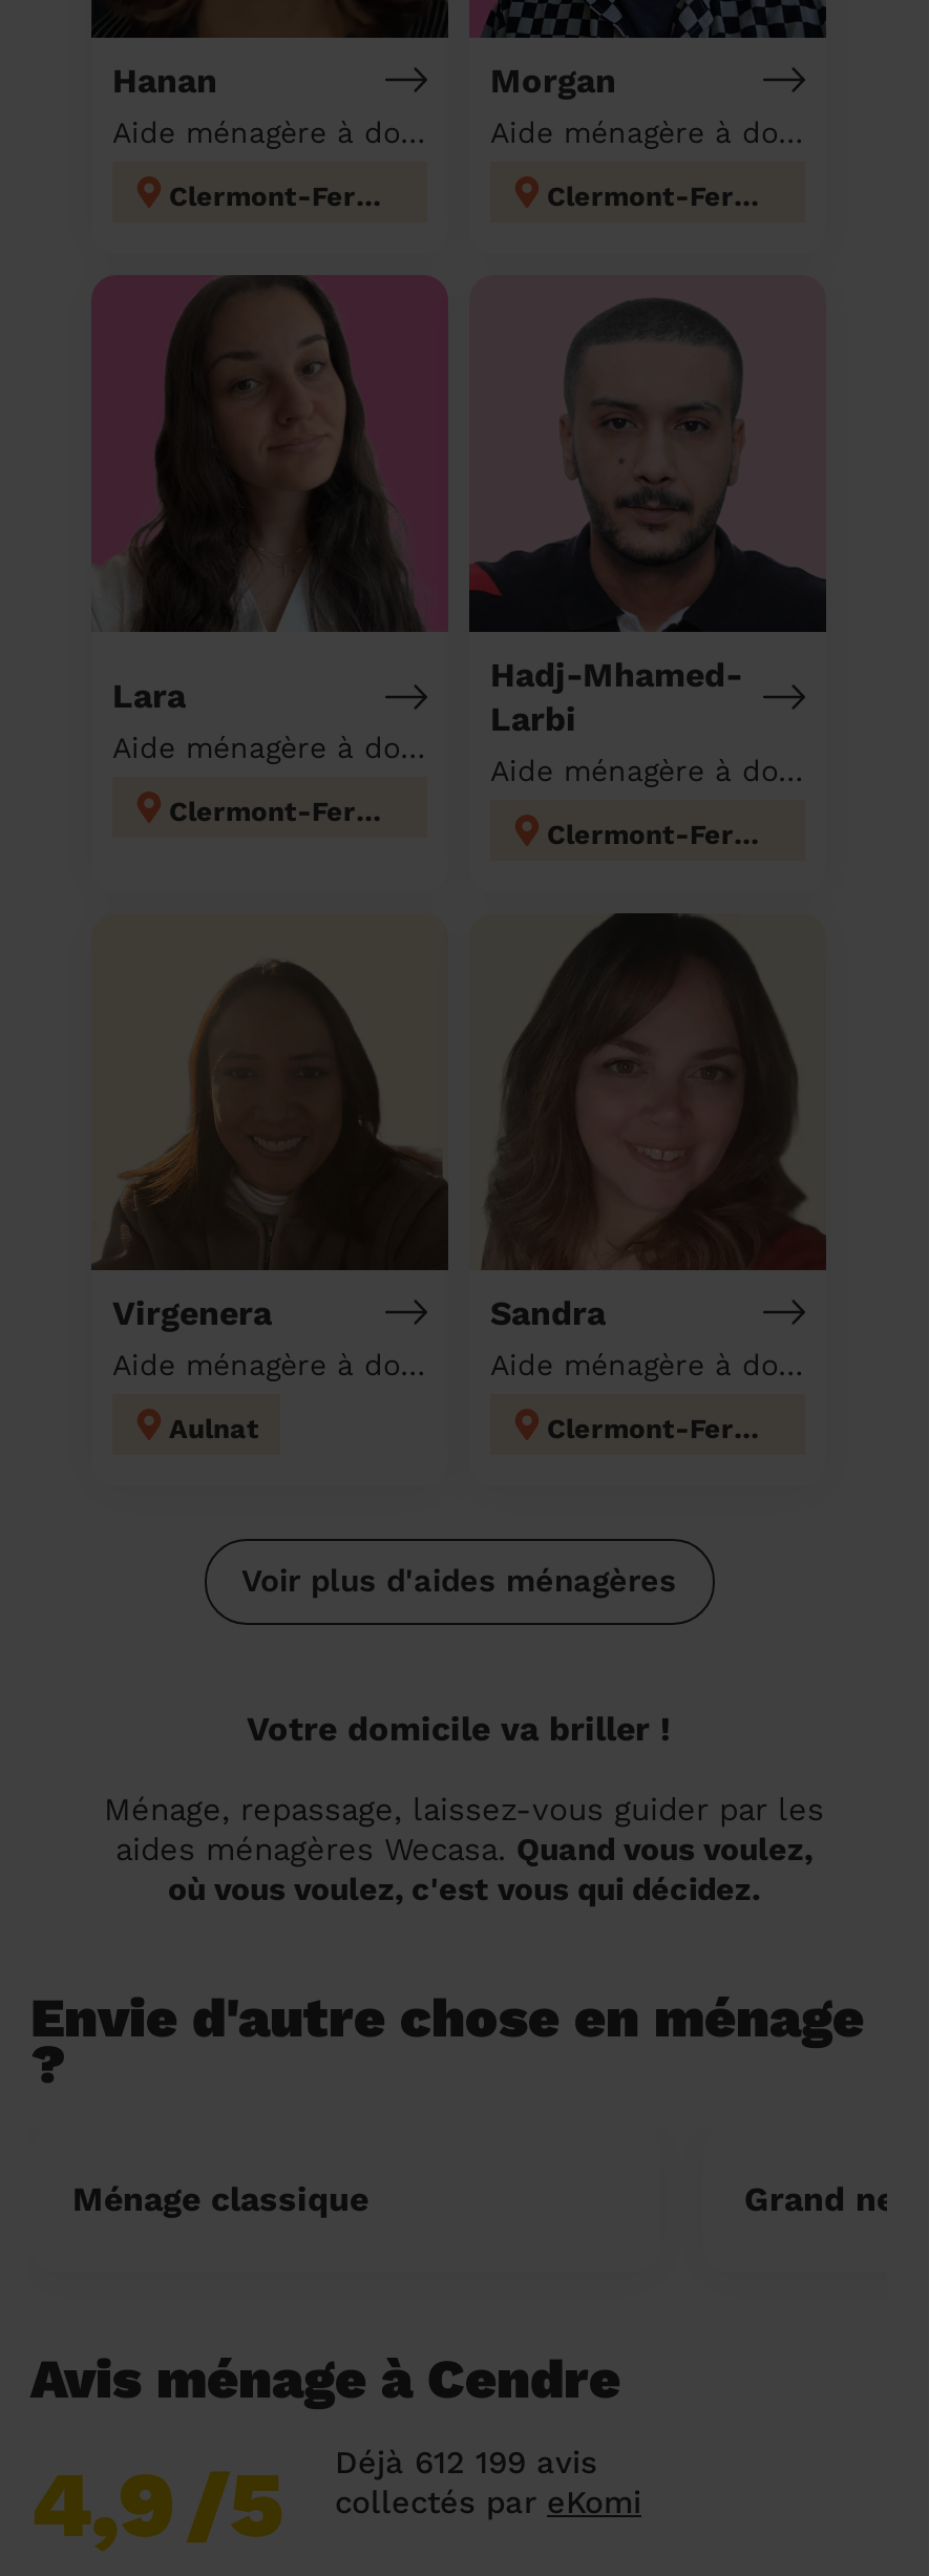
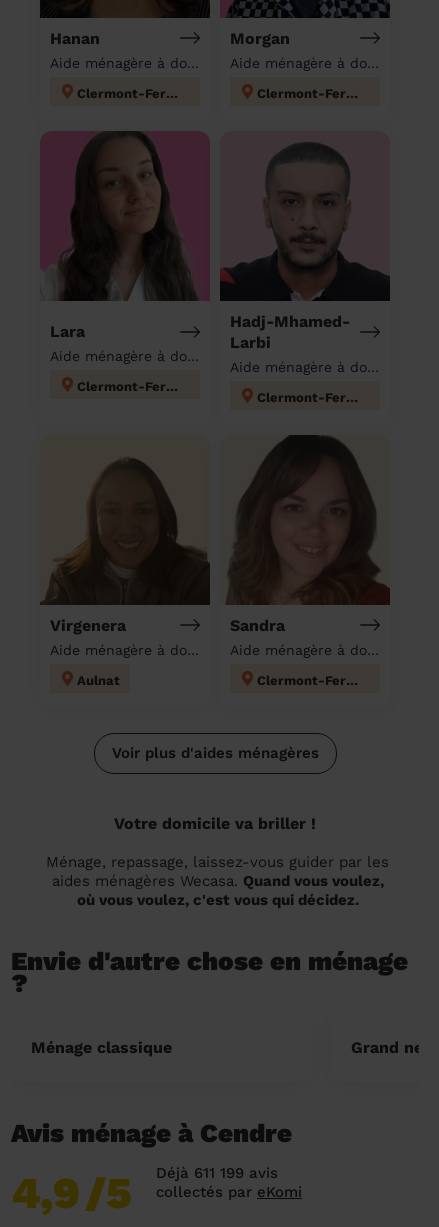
- Déjà 612 199 avis
+ Déjà 611 199 avis
